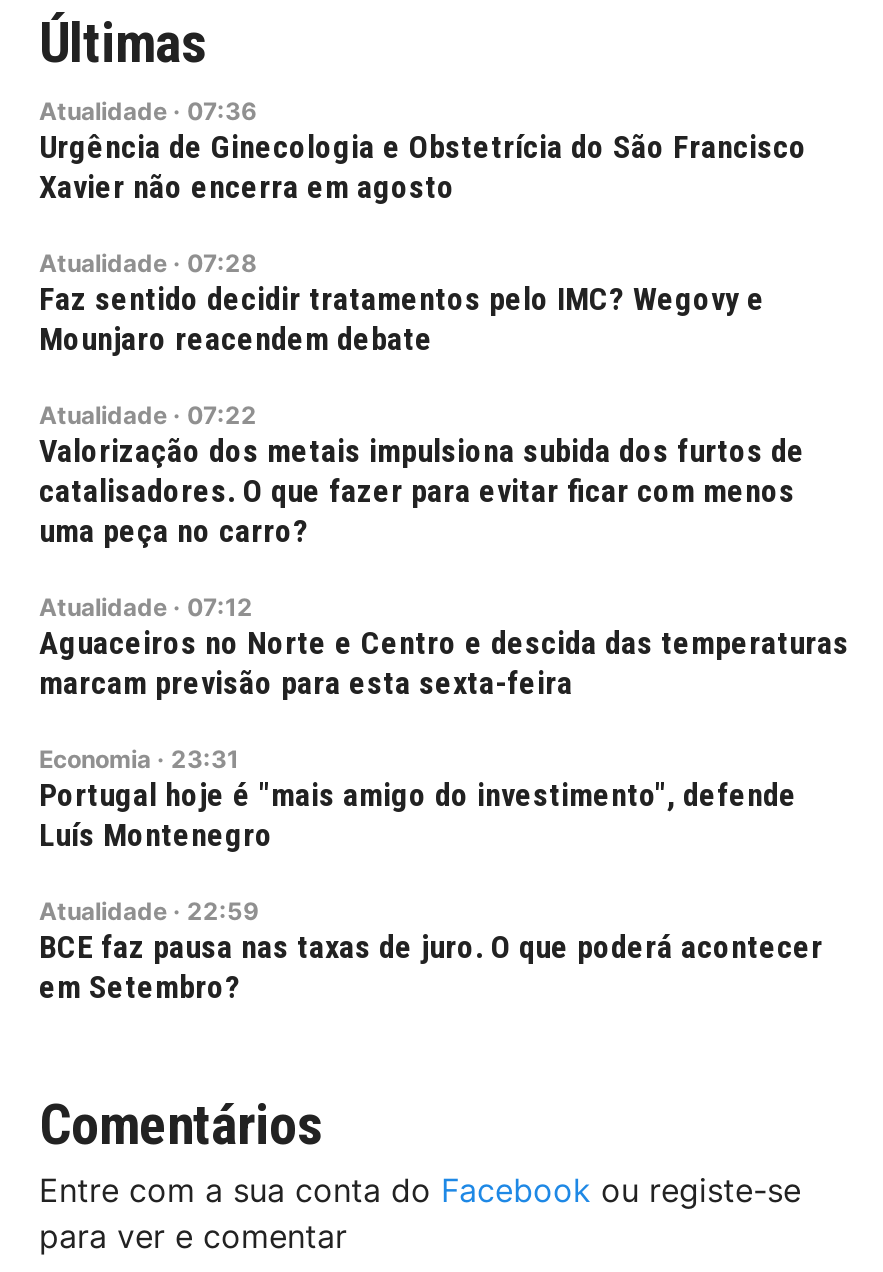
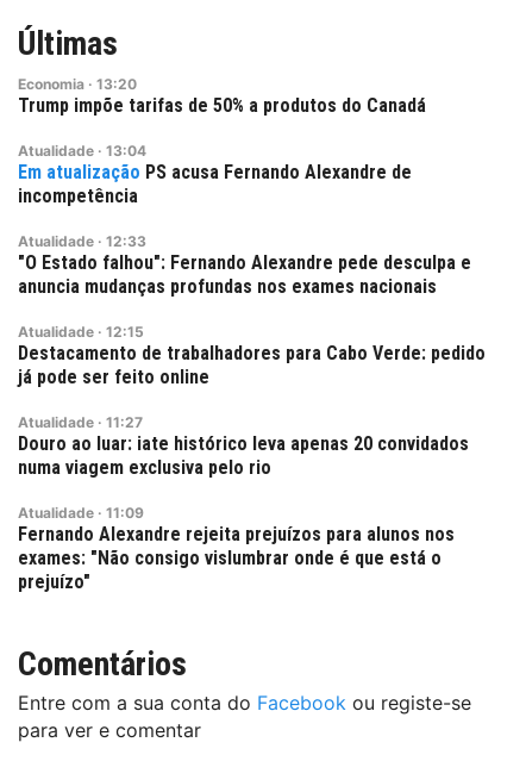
- Atualidade · 07:36
- Urgência de Ginecologia e Obstetrícia do São Francisco
- Xavier não encerra em agosto
+ Economia · 13:20
+ Trump impõe tarifas de 50% a produtos do Canadá

- Atualidade · 07:28
- Faz sentido decidir tratamentos pelo IMC? Wegovy e
- Mounjaro reacendem debate
+ Atualidade · 13:04
+ PS acusa Fernando Alexandre de
+ incompetência

- Atualidade · 07:22
- Valorização dos metais impulsiona subida dos furtos de
- catalisadores. O que fazer para evitar ficar com menos
- uma peça no carro?
+ Atualidade · 12:33
+ "O Estado falhou": Fernando Alexandre pede desculpa e
+ anuncia mudanças profundas nos exames nacionais

- Atualidade · 07:12
- Aguaceiros no Norte e Centro e descida das temperaturas
- marcam previsão para esta sexta-feira
+ Atualidade · 12:15
+ Destacamento de trabalhadores para Cabo Verde: pedido
+ já pode ser feito online

- Economia · 23:31
- Portugal hoje é "mais amigo do investimento", defende
- Luís Montenegro
+ Atualidade · 11:27
+ Douro ao luar: iate histórico leva apenas 20 convidados
+ numa viagem exclusiva pelo rio

- Atualidade · 22:59
- BCE faz pausa nas taxas de juro. O que poderá acontecer
- em Setembro?
+ Atualidade · 11:09
+ Fernando Alexandre rejeita prejuízos para alunos nos
+ exames: "Não consigo vislumbrar onde é que está o
+ prejuízo"
